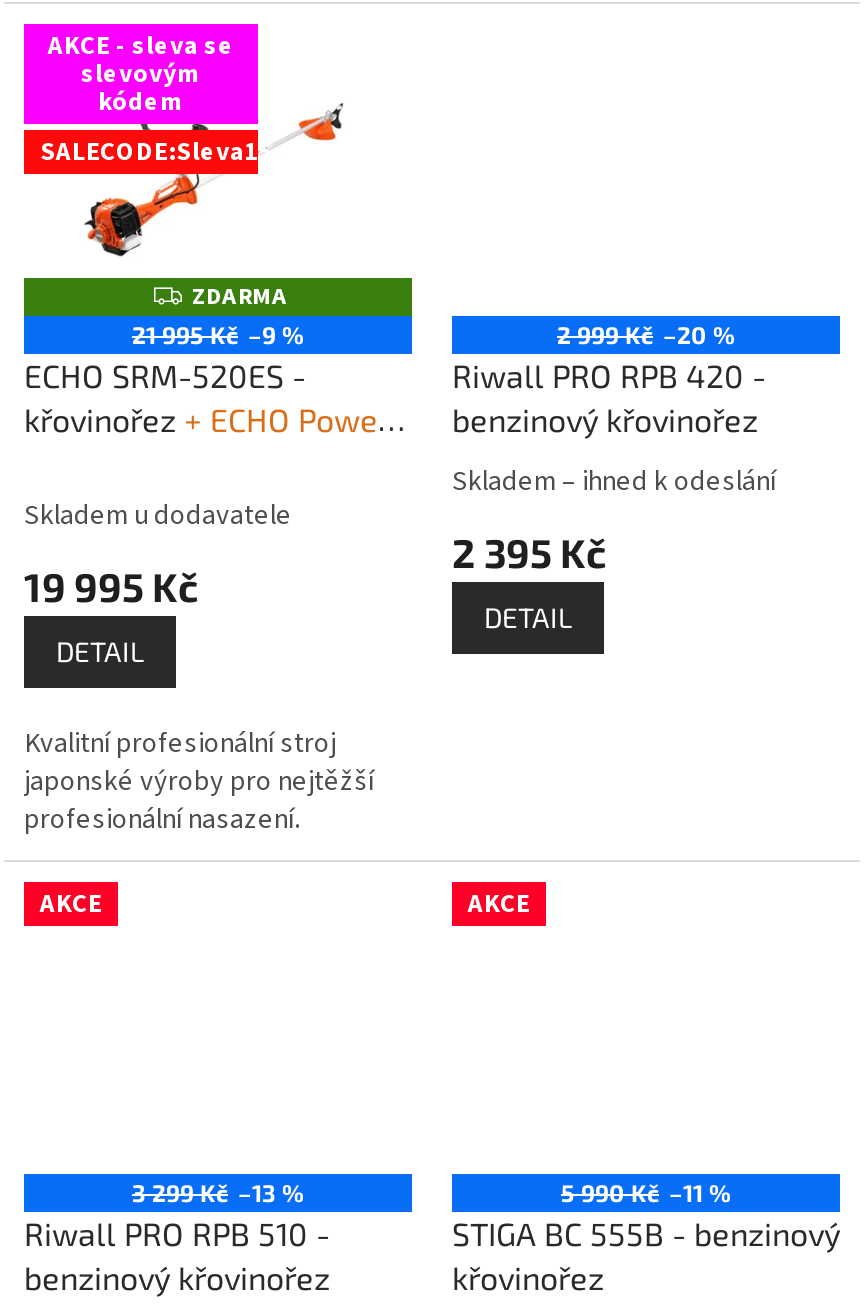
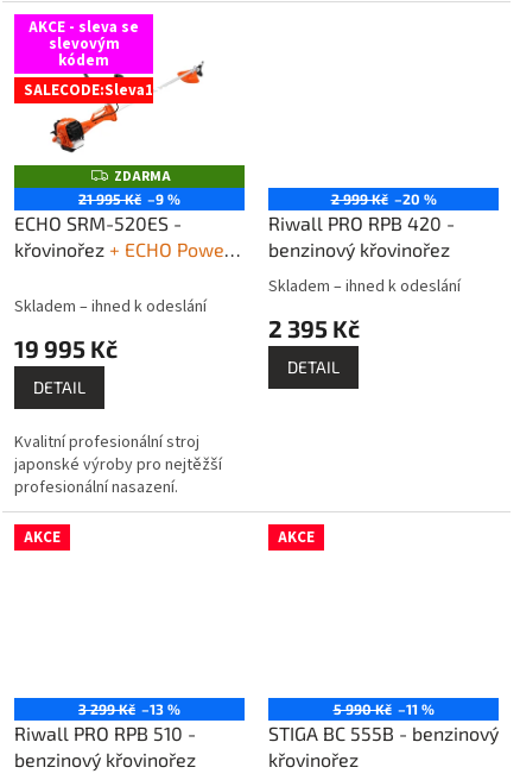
- Skladem u dodavatele
+ Skladem – ihned k odeslání
